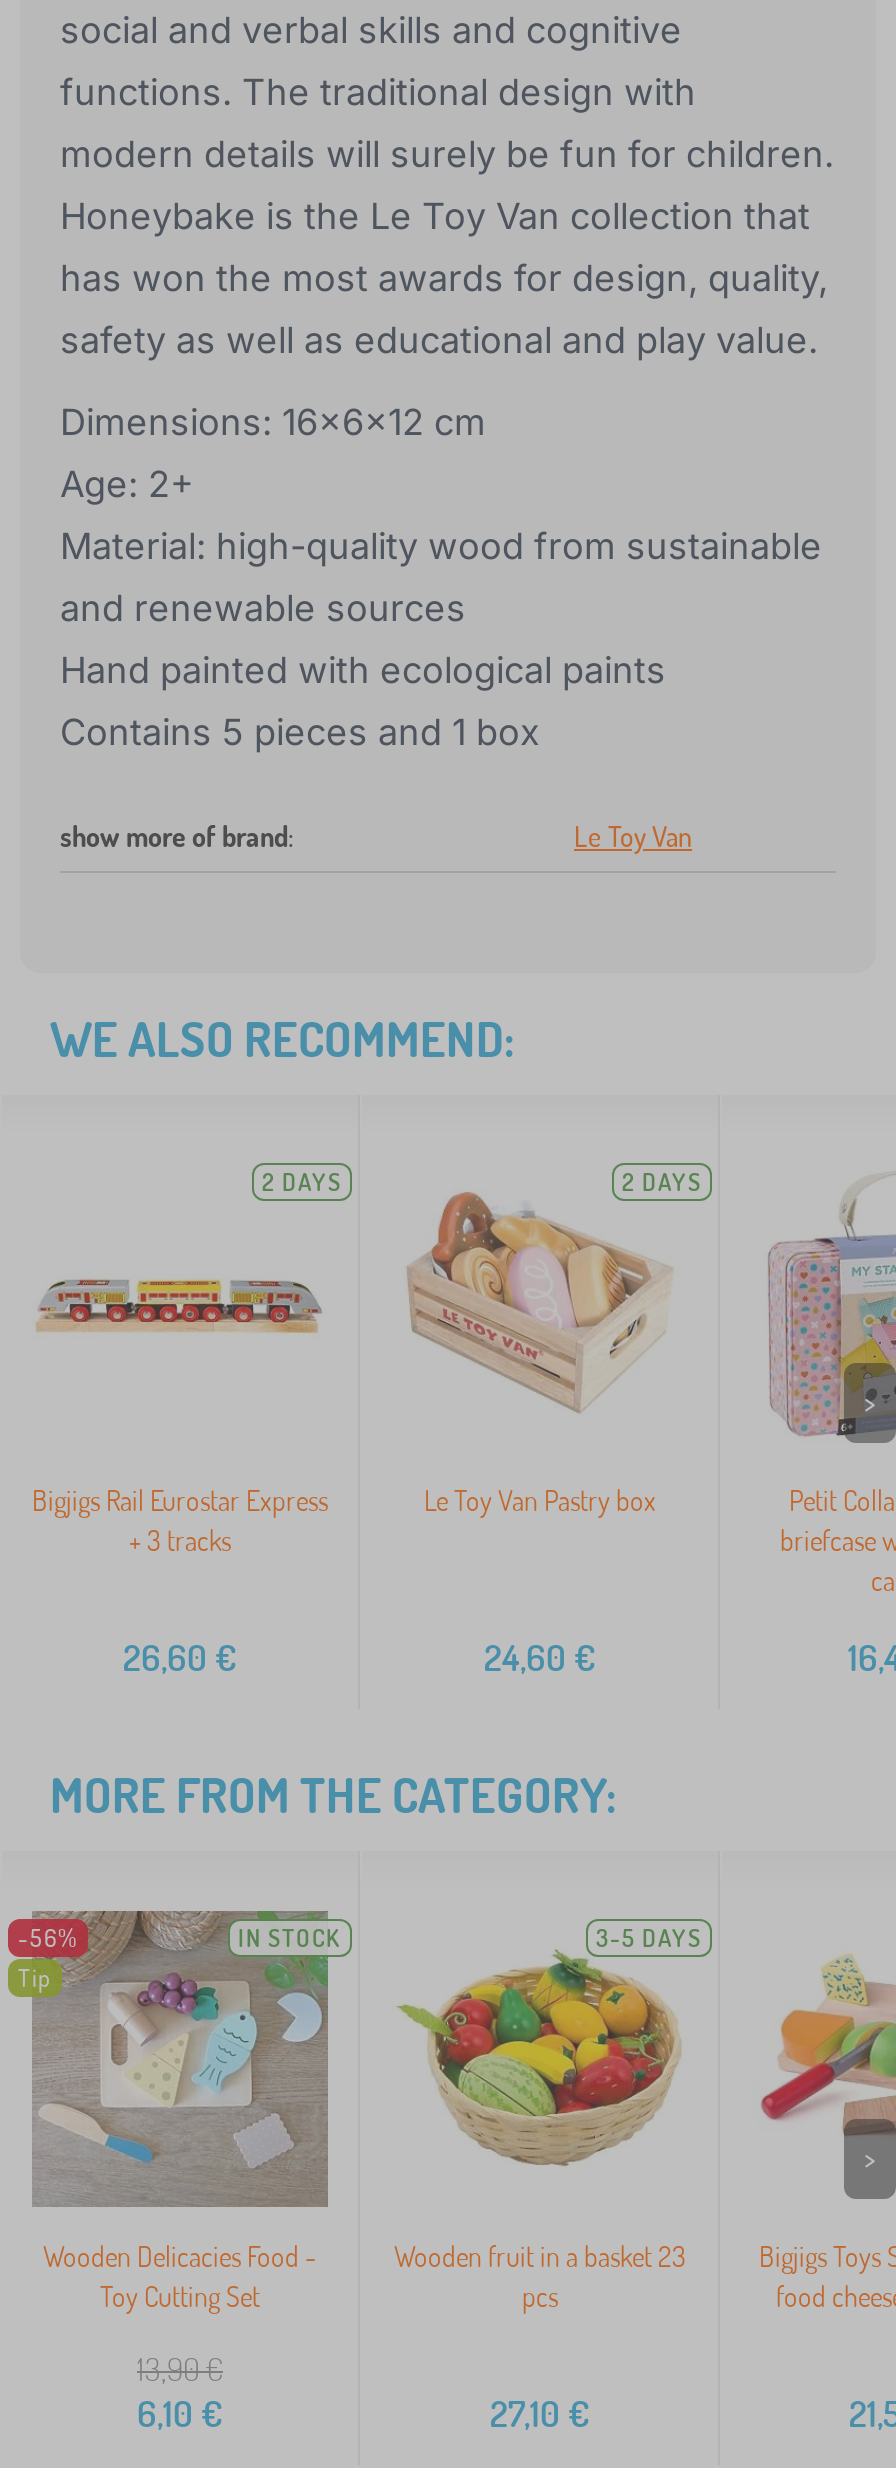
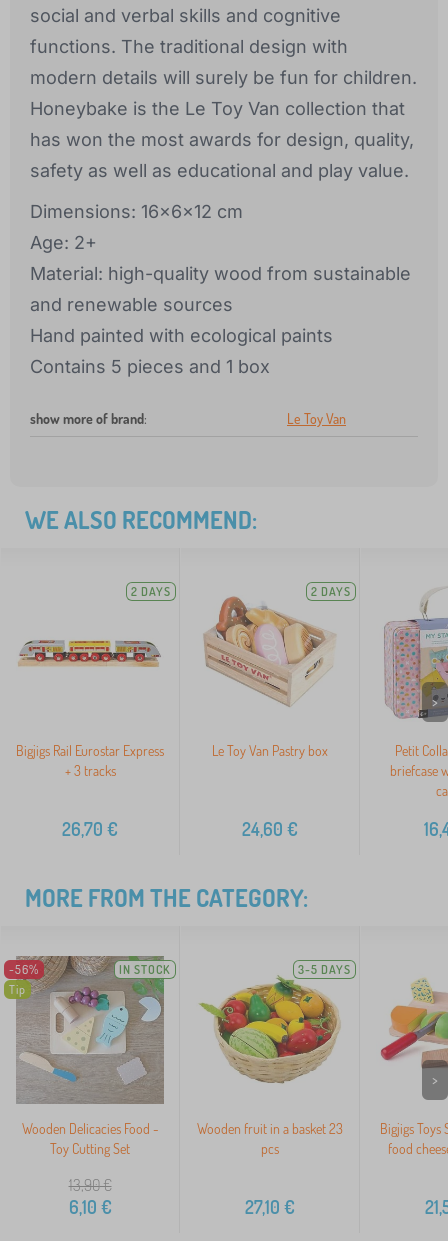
- 26,60 €
+ 26,70 €
